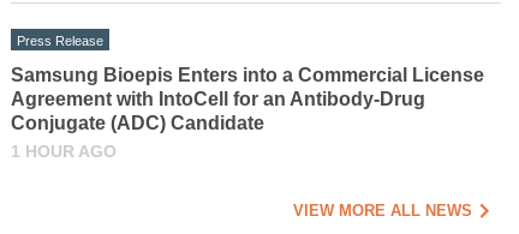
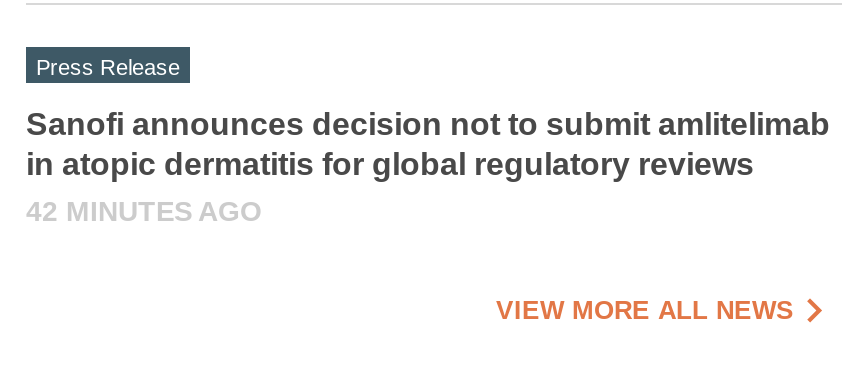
- Samsung Bioepis Enters into a Commercial License
- Agreement with IntoCell for an Antibody-Drug
- Conjugate (ADC) Candidate
- 1 HOUR AGO
+ Sanofi announces decision not to submit amlitelimab
+ in atopic dermatitis for global regulatory reviews
+ 42 MINUTES AGO
